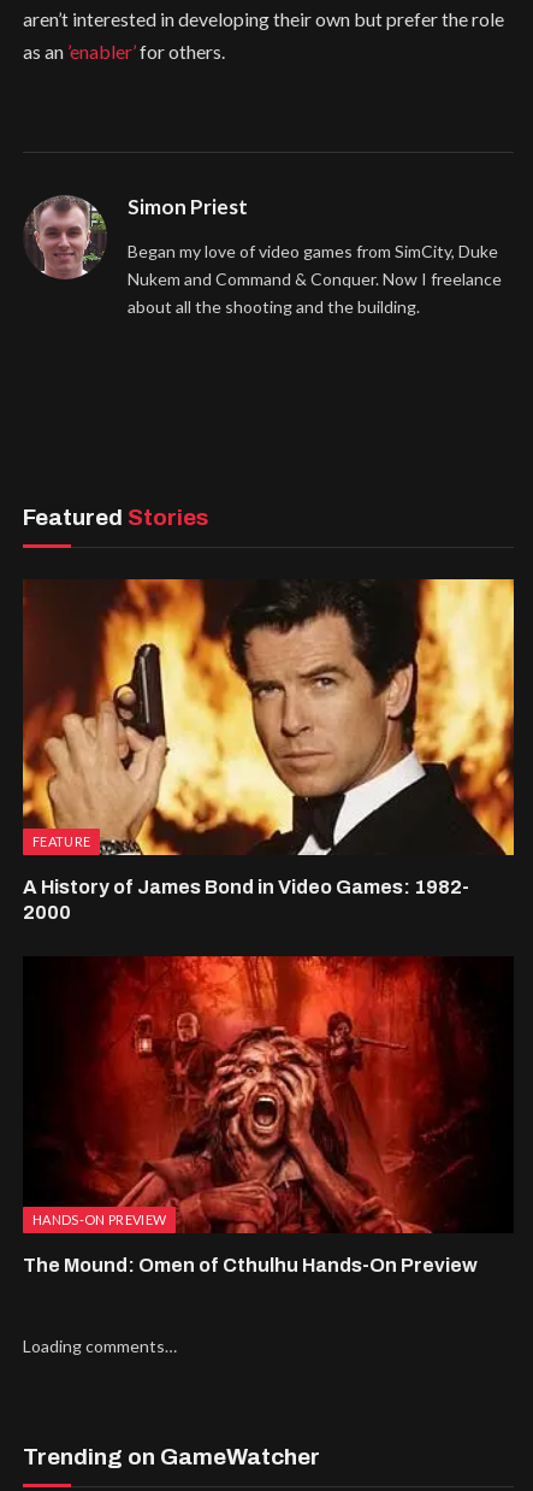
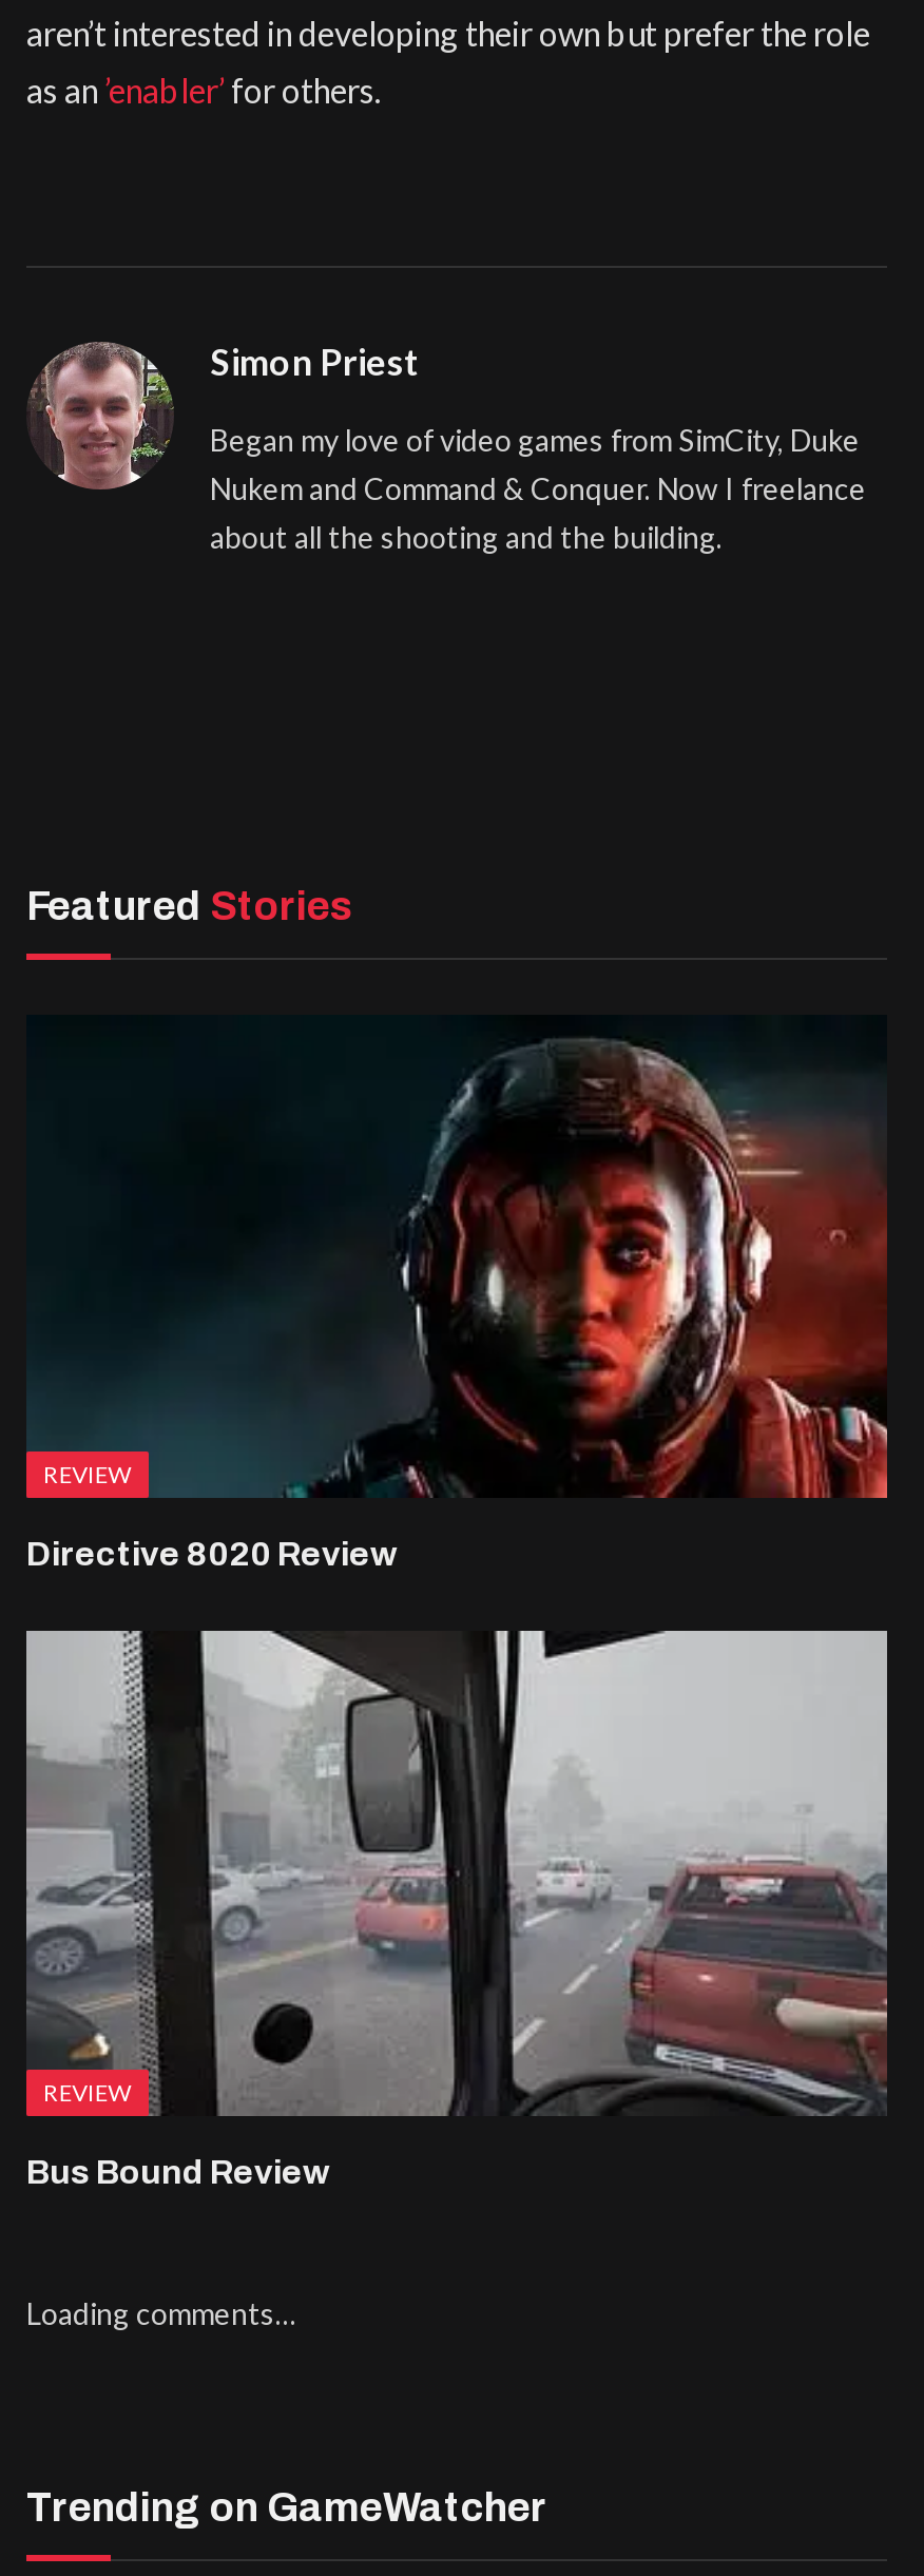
- [image]
- FEATURE
+ [image]
+ REVIEW

- A History of James Bond in Video Games: 1982-
- 2000
+ Directive 8020 Review

- [image]
- HANDS-ON PREVIEW
+ [image]
+ REVIEW

- The Mound: Omen of Cthulhu Hands-On Preview
+ Bus Bound Review
